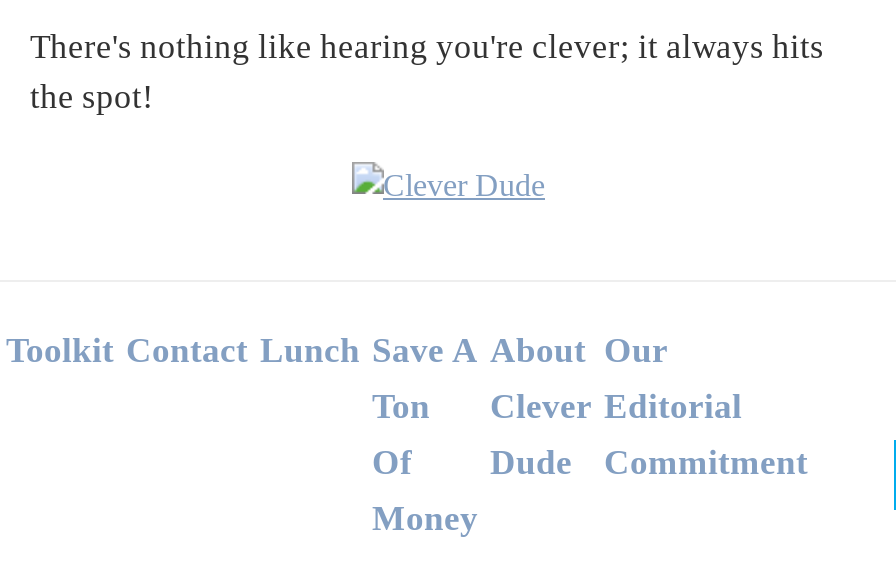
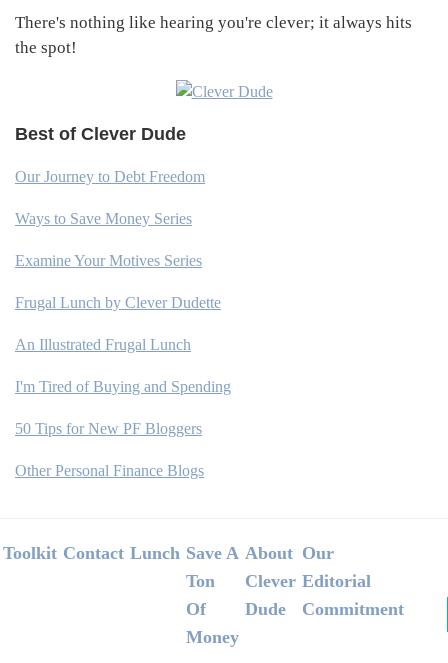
+ Best of Clever Dude
+ Our Journey to Debt Freedom
+ Ways to Save Money Series
+ Examine Your Motives Series
+ Frugal Lunch by Clever Dudette
+ An Illustrated Frugal Lunch
+ I'm Tired of Buying and Spending
+ 50 Tips for New PF Bloggers
+ Other Personal Finance Blogs
